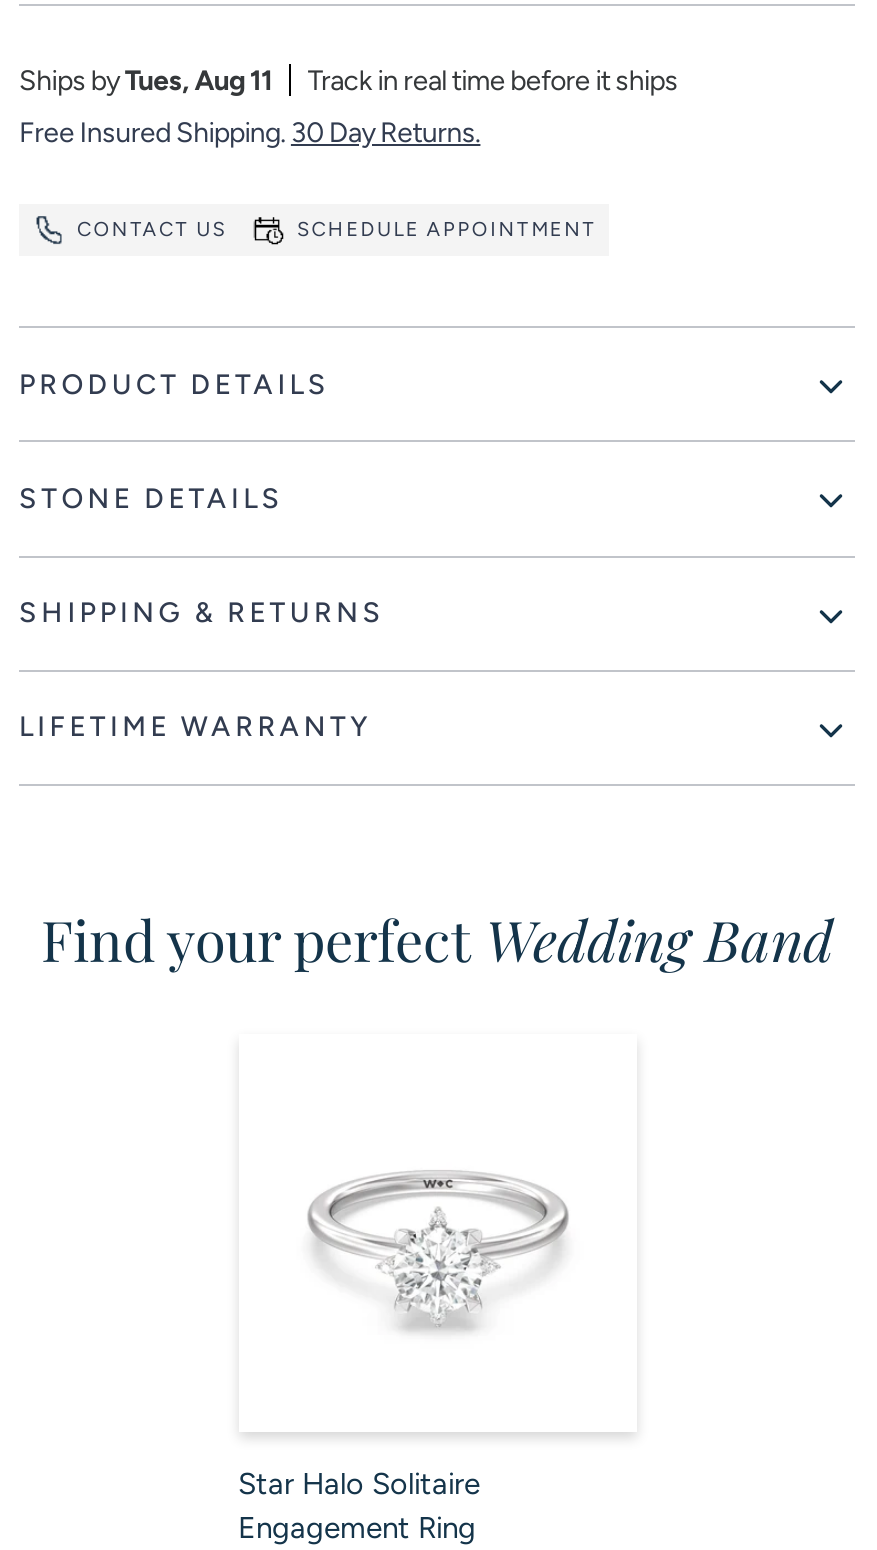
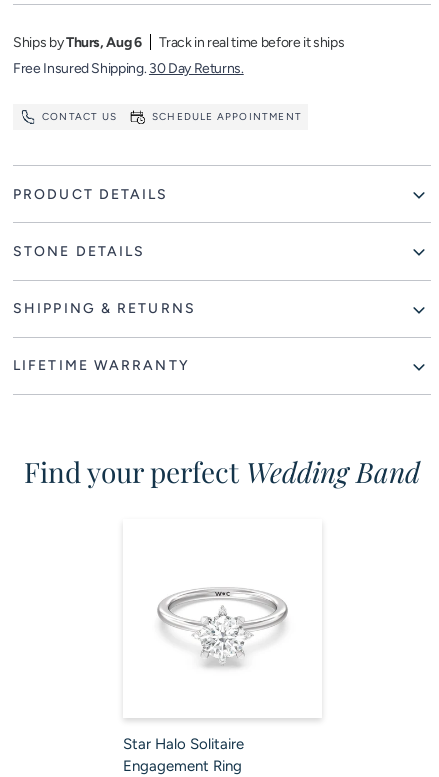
- Ships byTues, Aug 11
+ Ships byThurs, Aug 6
